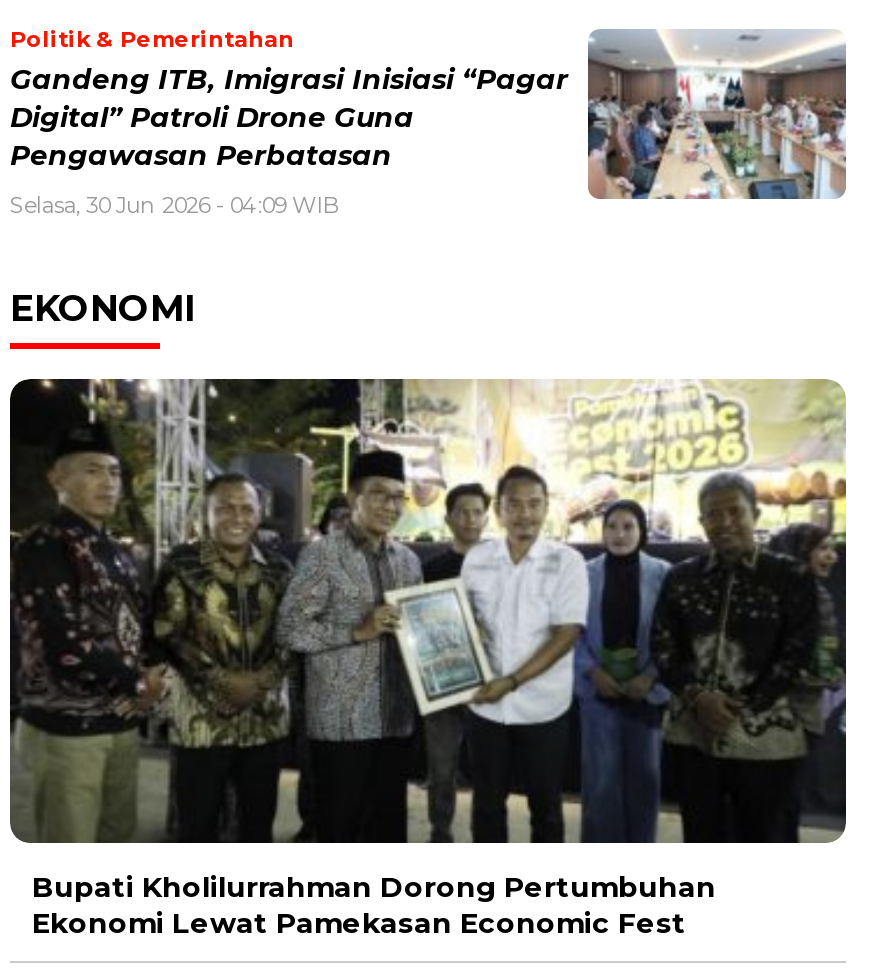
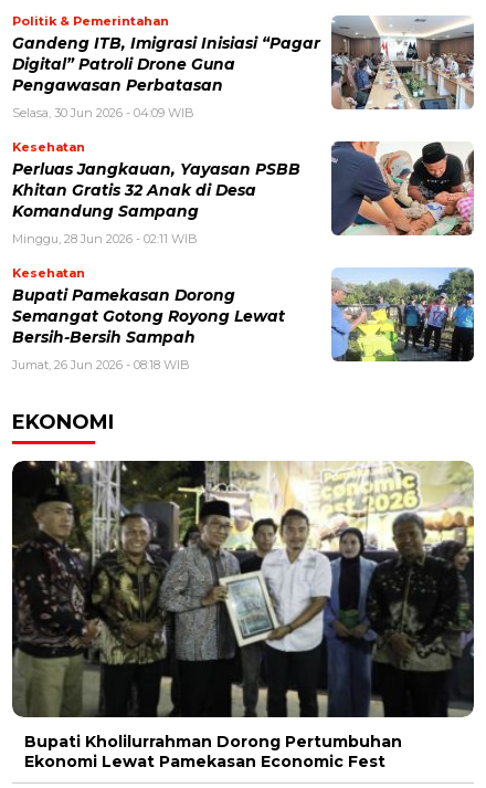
+ [image]
+ Kesehatan
+ Perluas Jangkauan, Yayasan PSBB
+ Khitan Gratis 32 Anak di Desa
+ Komandung Sampang
+ Minggu, 28 Jun 2026 - 02:11 WIB
+ Kesehatan
+ Bupati Pamekasan Dorong
+ Semangat Gotong Royong Lewat
+ Bersih-Bersih Sampah
+ Jumat, 26 Jun 2026 - 08:18 WIB

+ [image]
